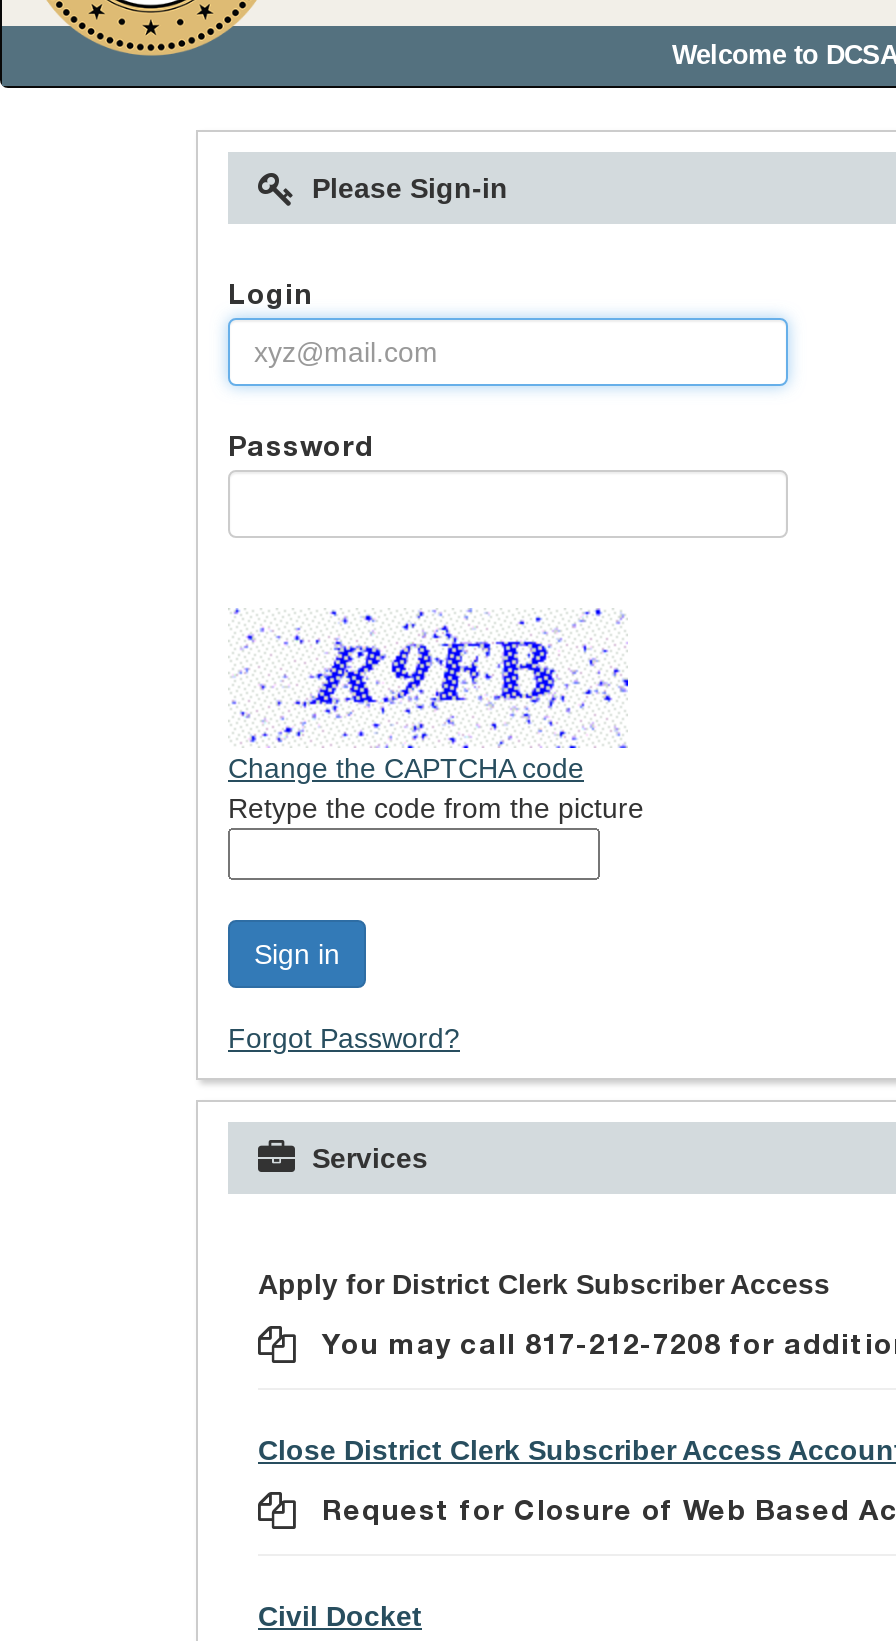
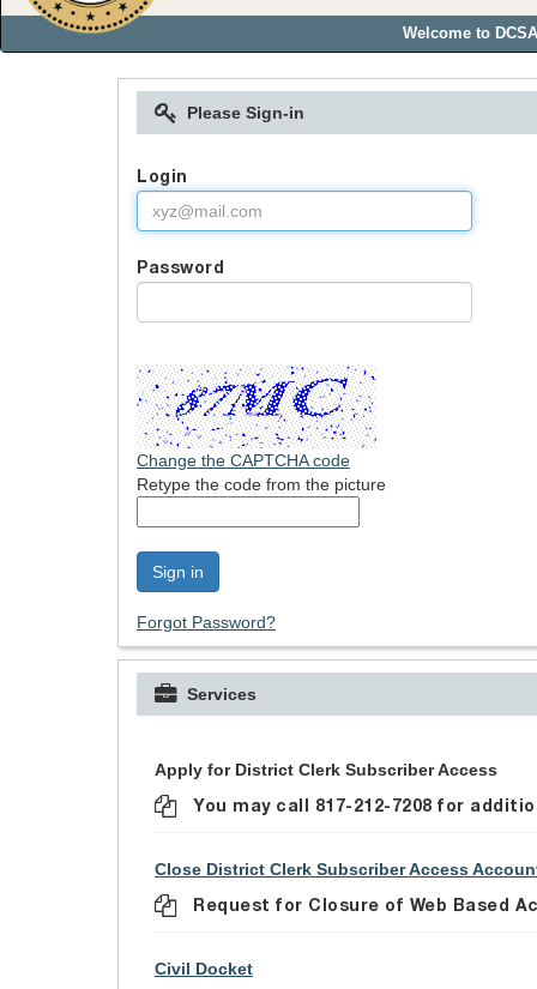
- [image]
+ [image]
